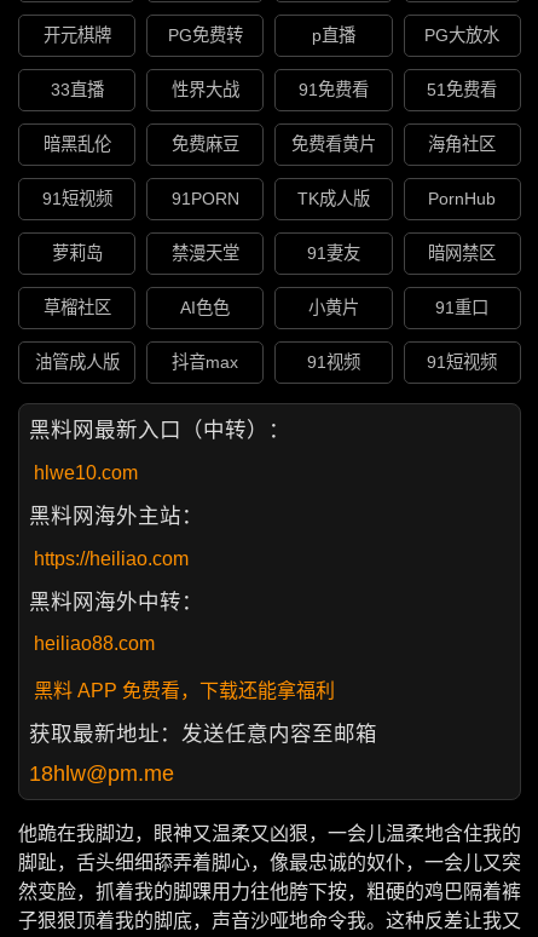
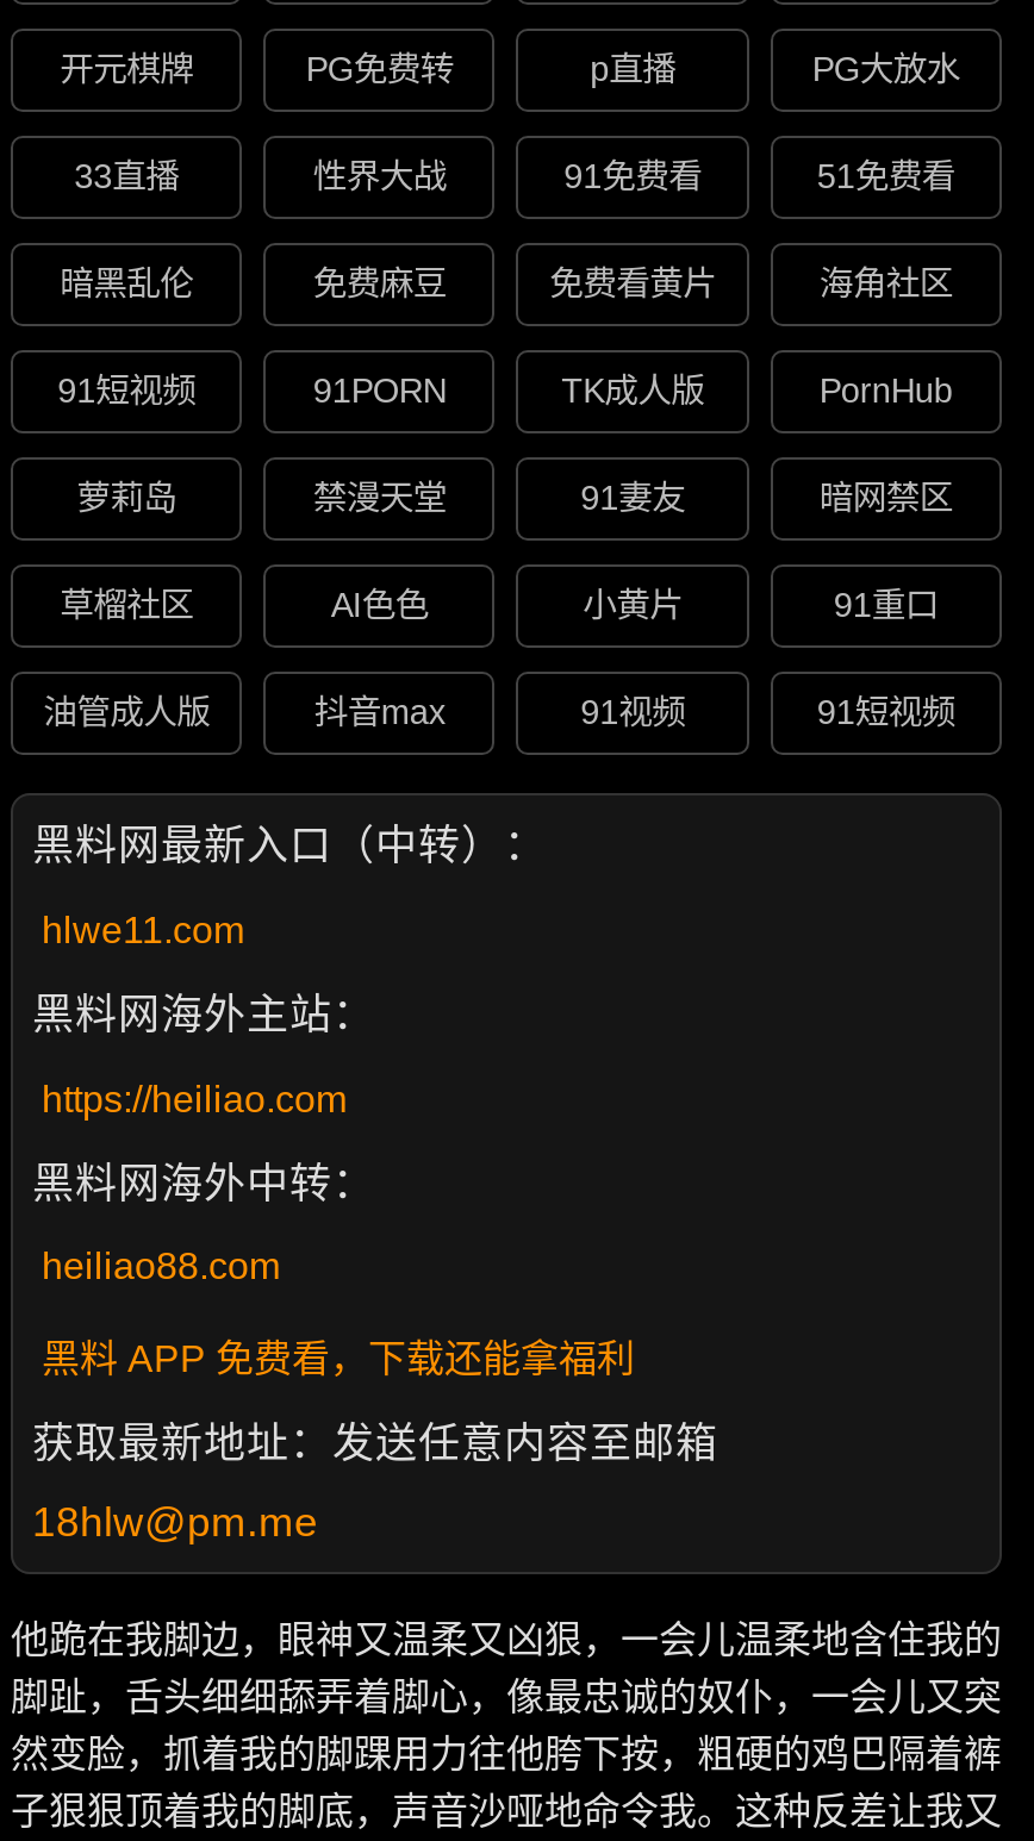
- hlwe10.com
+ hlwe11.com
